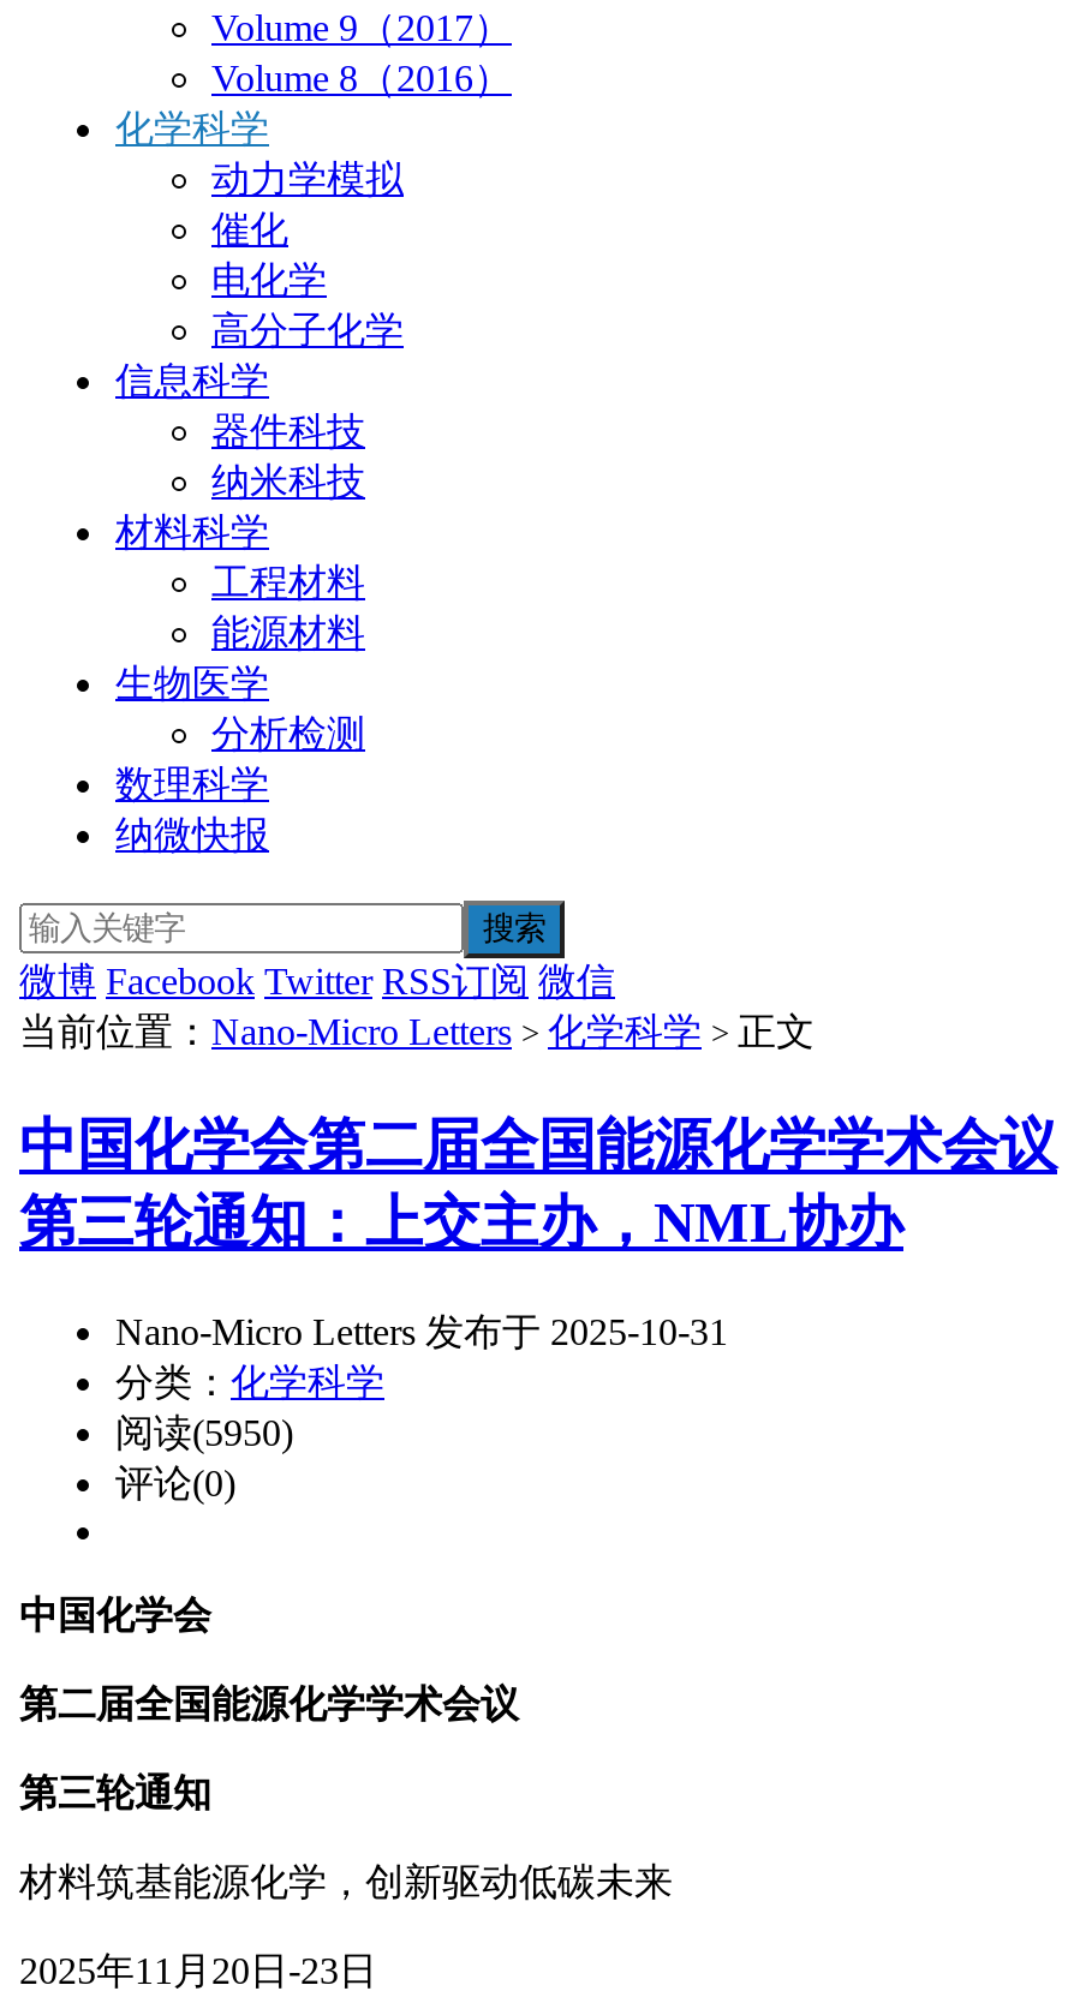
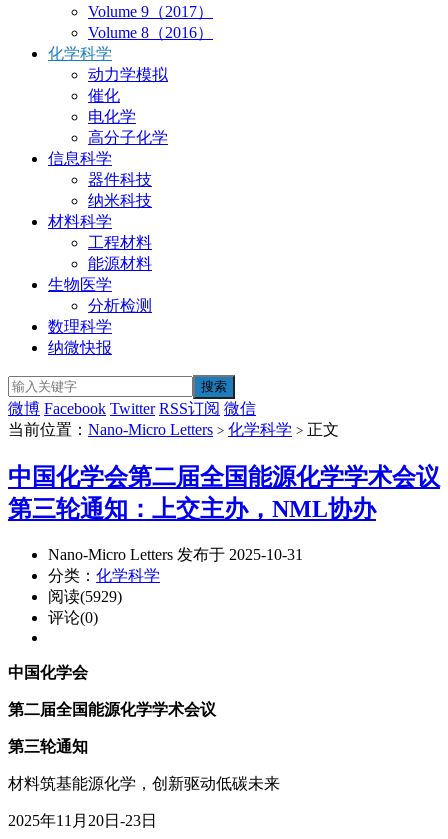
- 阅读(5950)
+ 阅读(5929)
